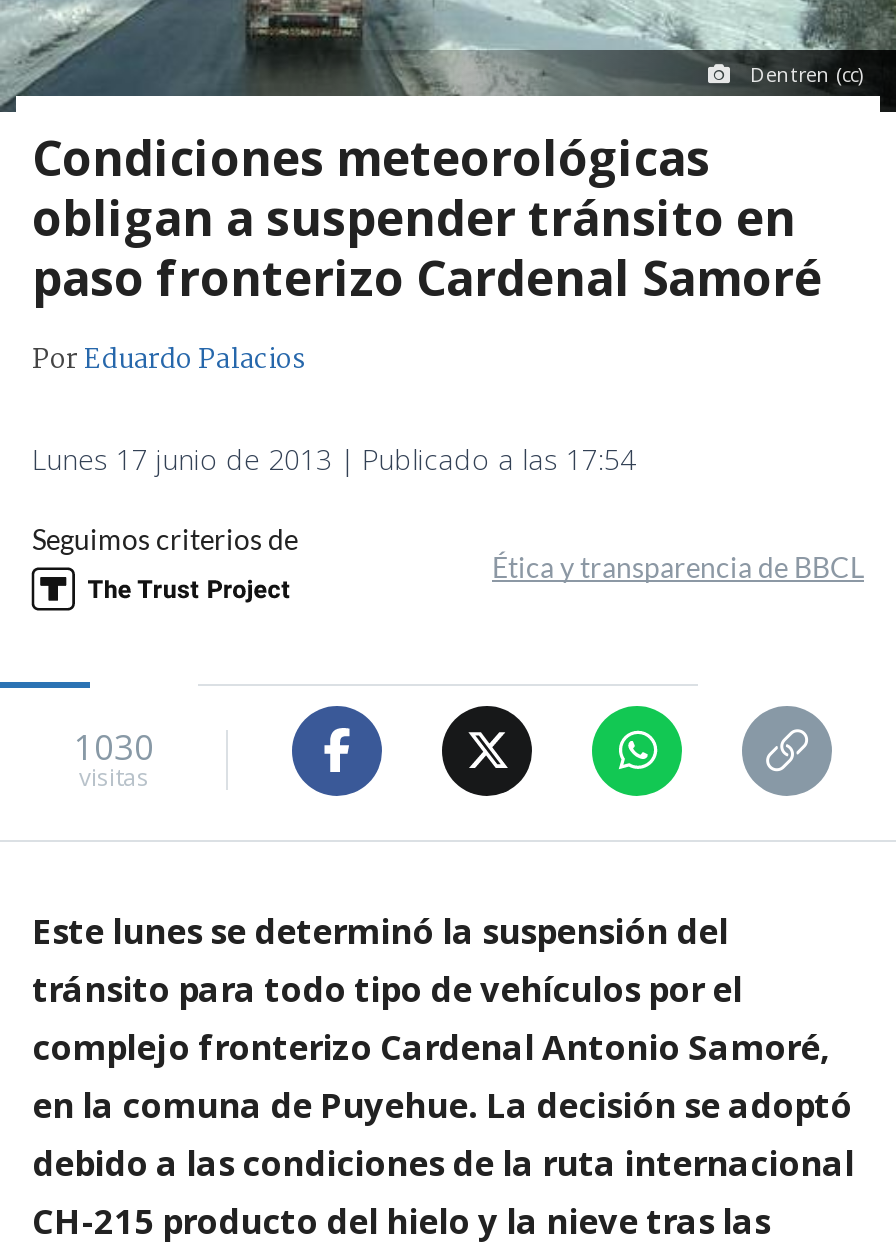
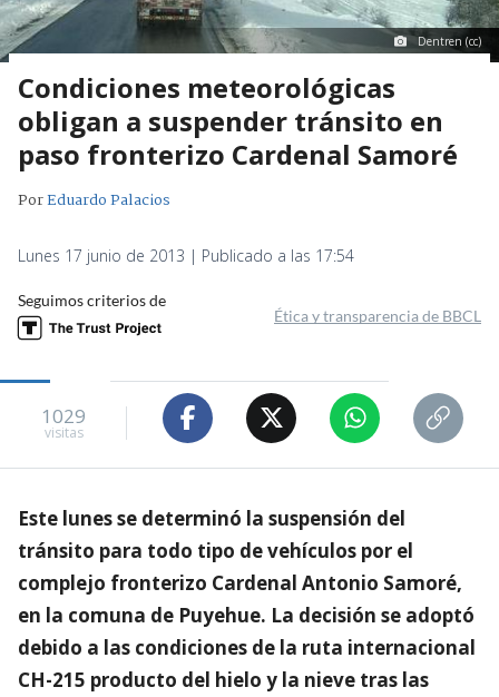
- 1030
+ 1029
